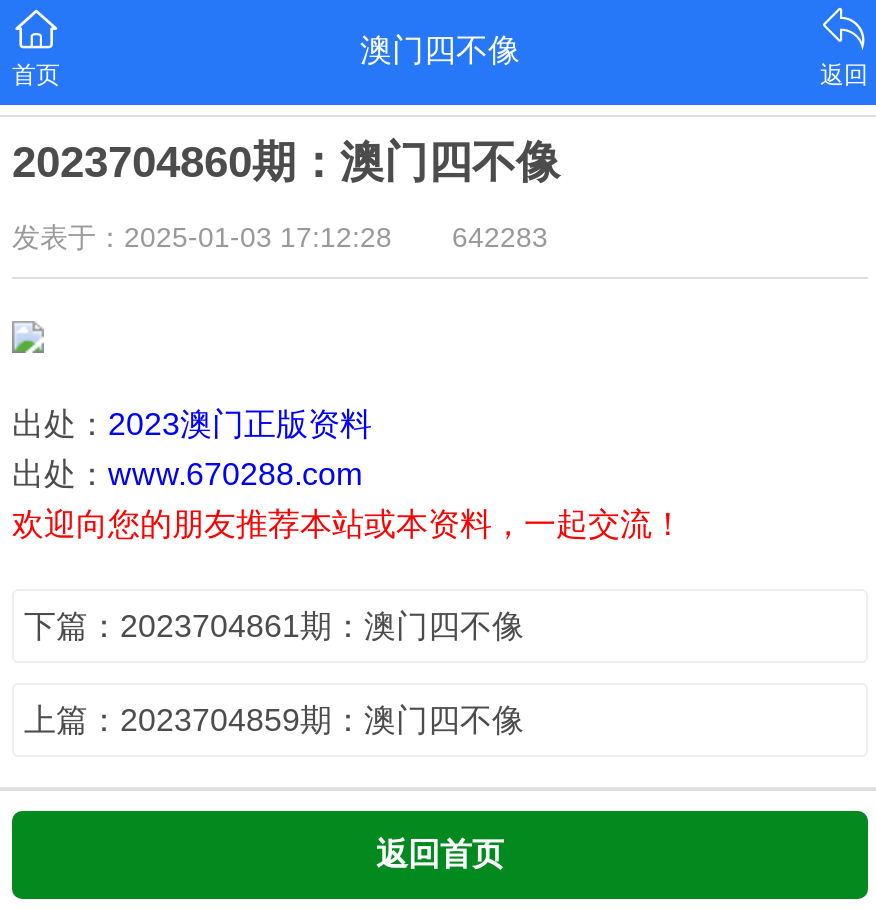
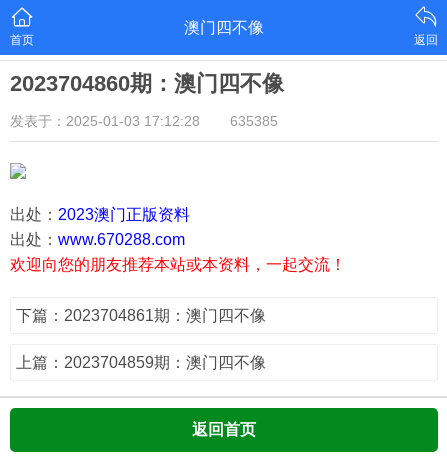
- 发表于：2025-01-03 17:12:28 642283
+ 发表于：2025-01-03 17:12:28 635385
